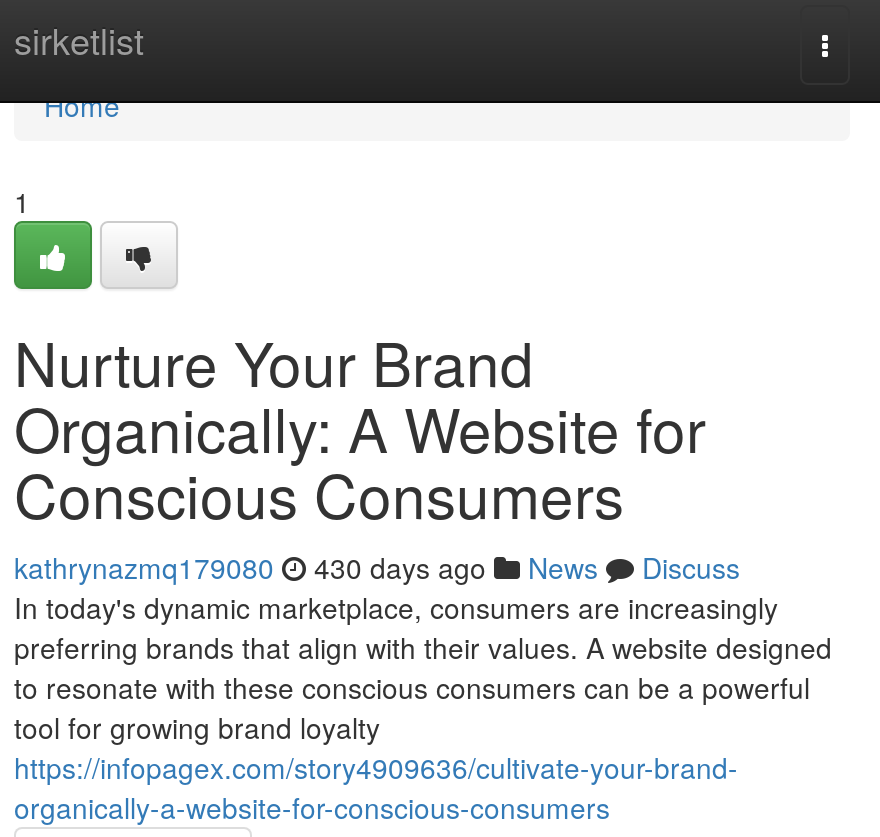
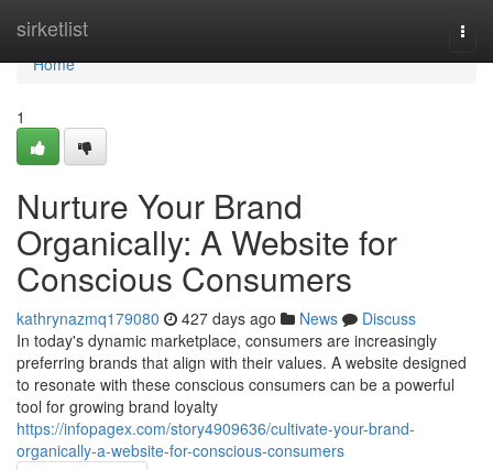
- kathrynazmq179080 430 days ago News Discuss
+ kathrynazmq179080 427 days ago News Discuss
